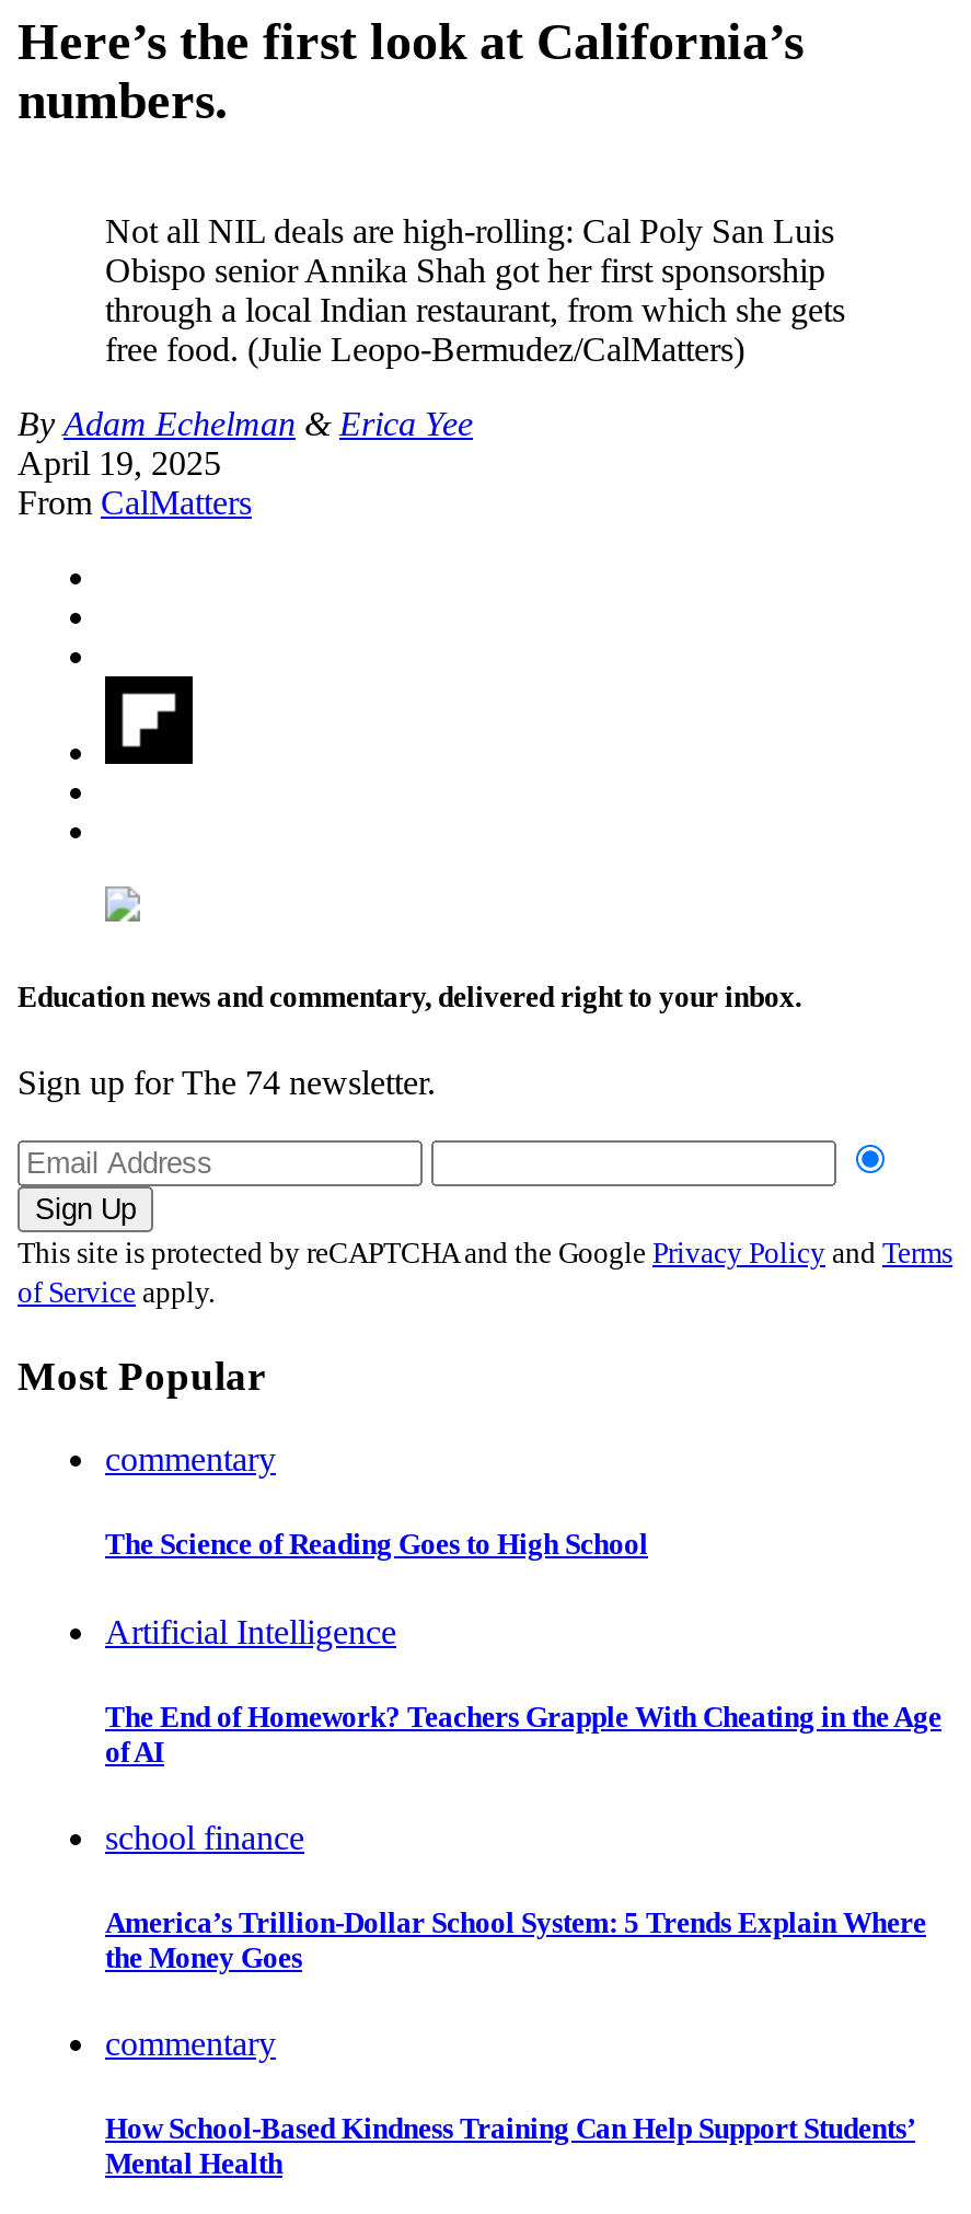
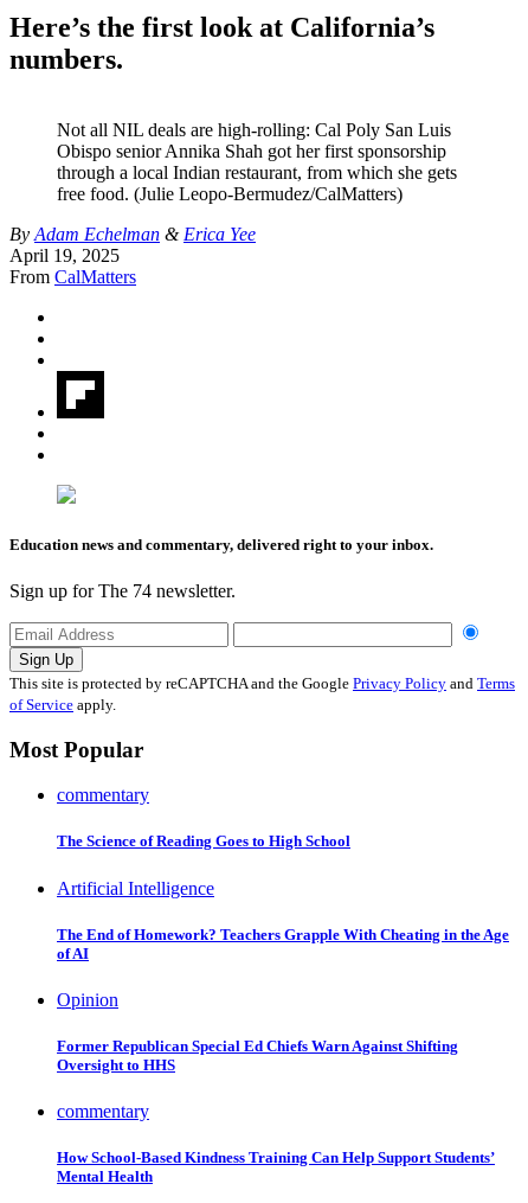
- school finance
+ Opinion

- America’s Trillion-Dollar School System: 5 Trends Explain Where
- the Money Goes
+ Former Republican Special Ed Chiefs Warn Against Shifting
+ Oversight to HHS
